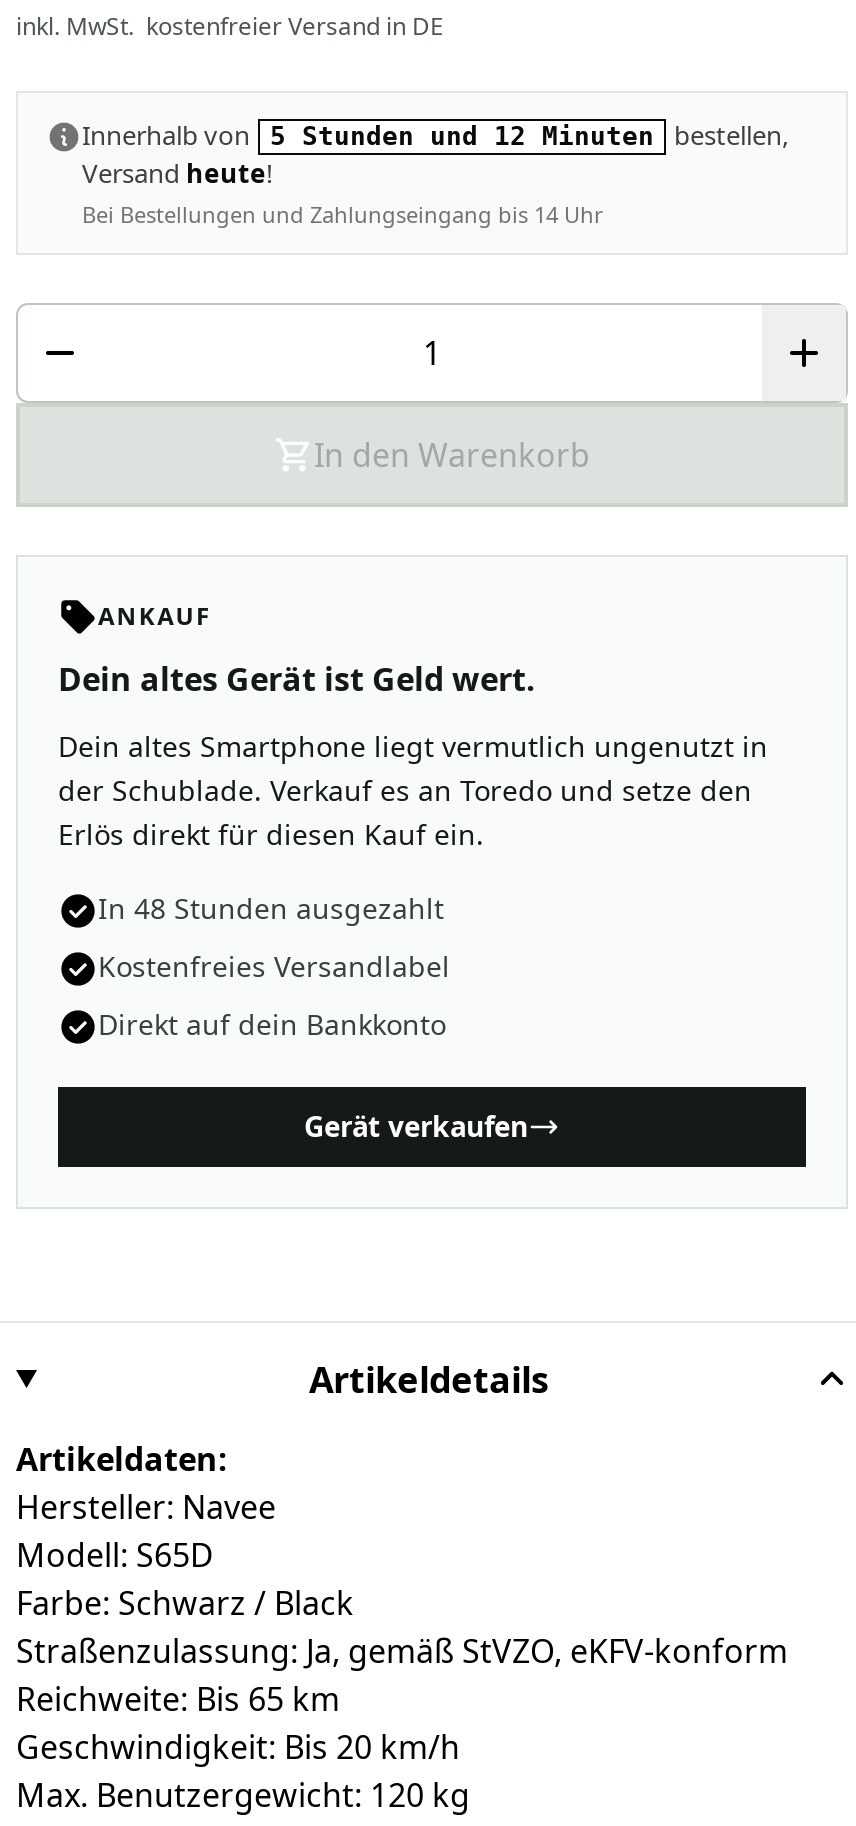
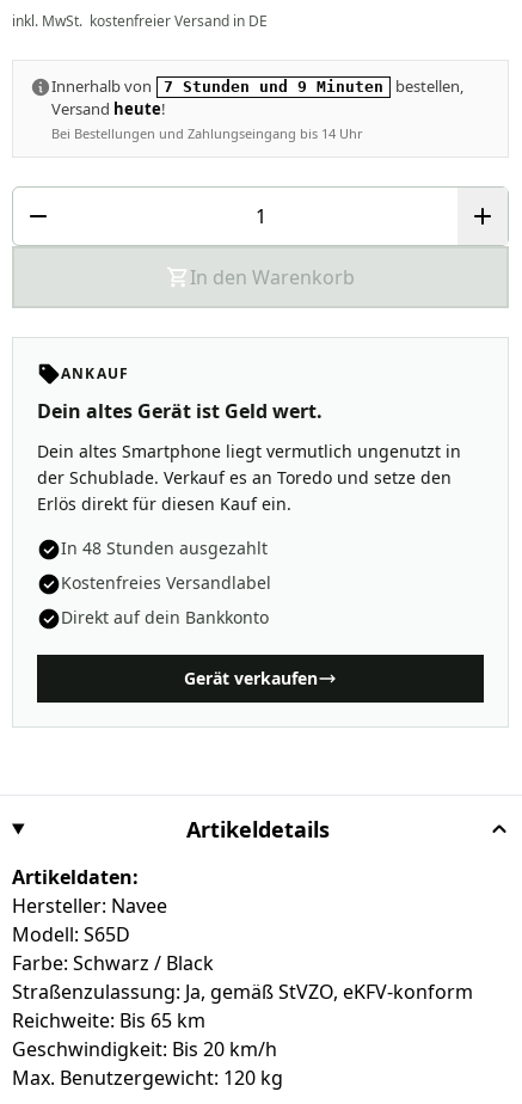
- Innerhalb von 5 Stunden und 12 Minuten bestellen,
+ Innerhalb von 7 Stunden und 9 Minuten bestellen,
